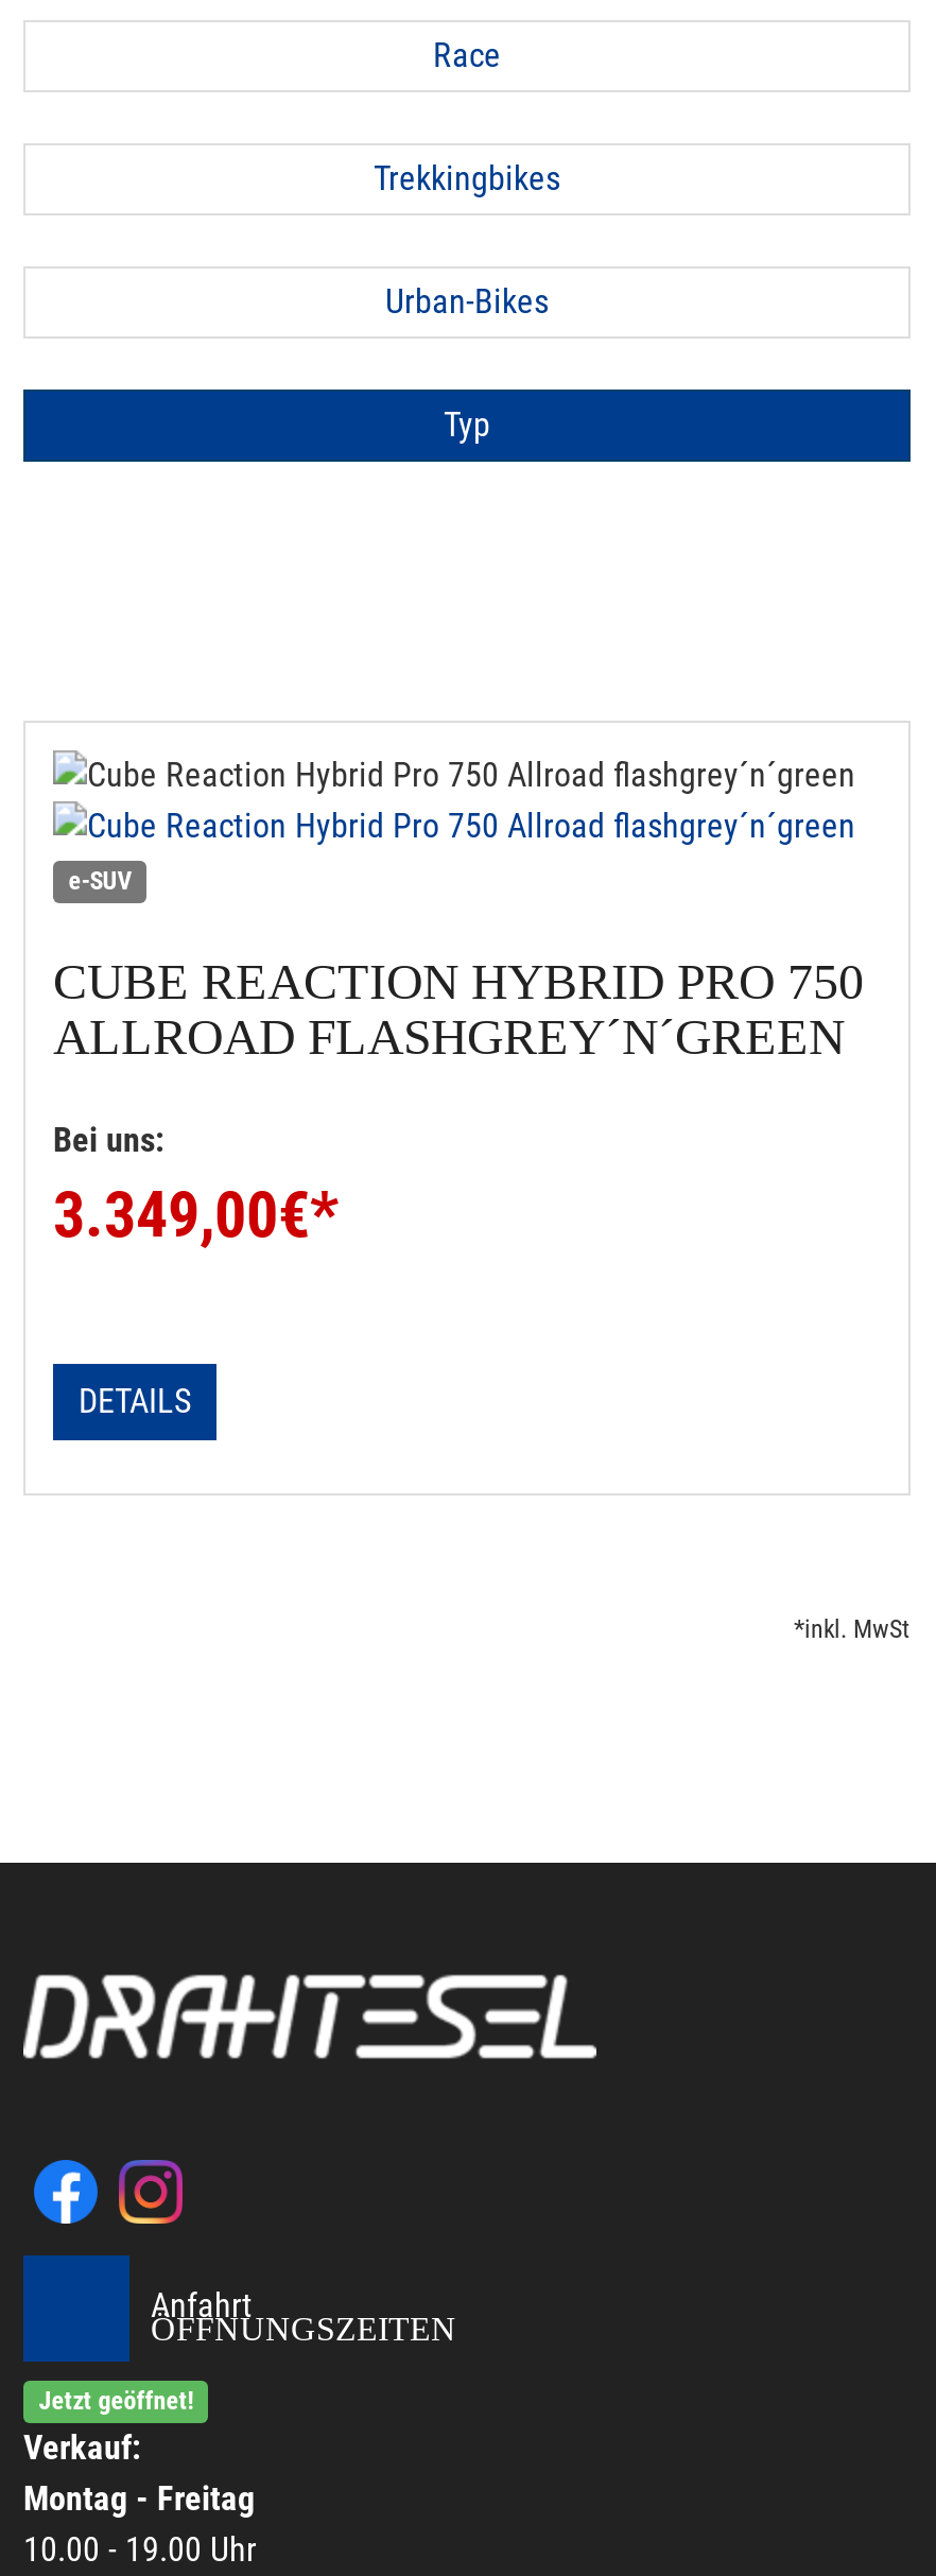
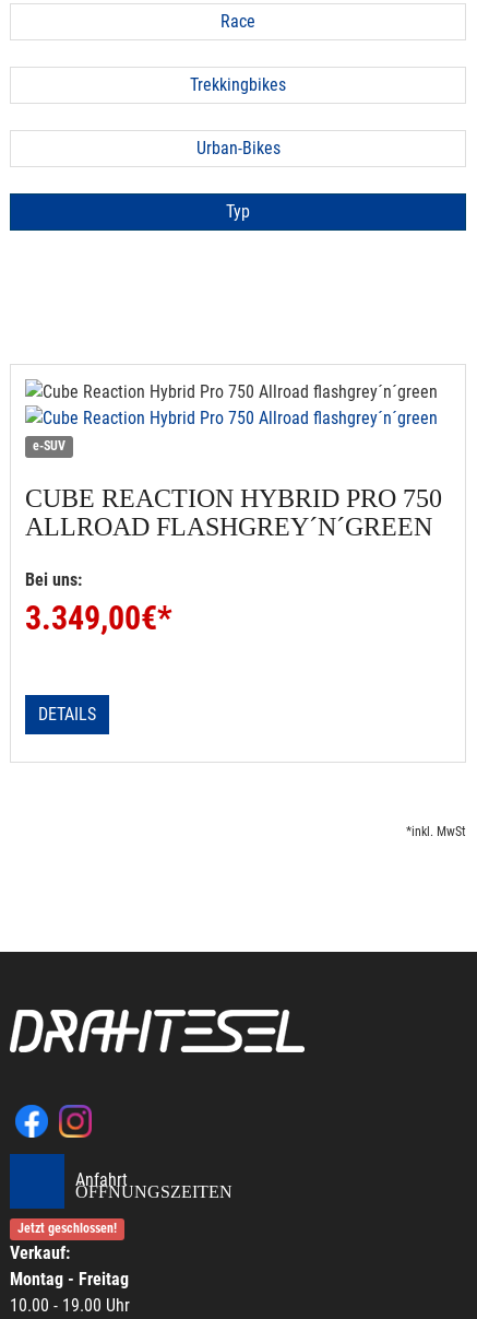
- Jetzt geöffnet!
+ Jetzt geschlossen!
